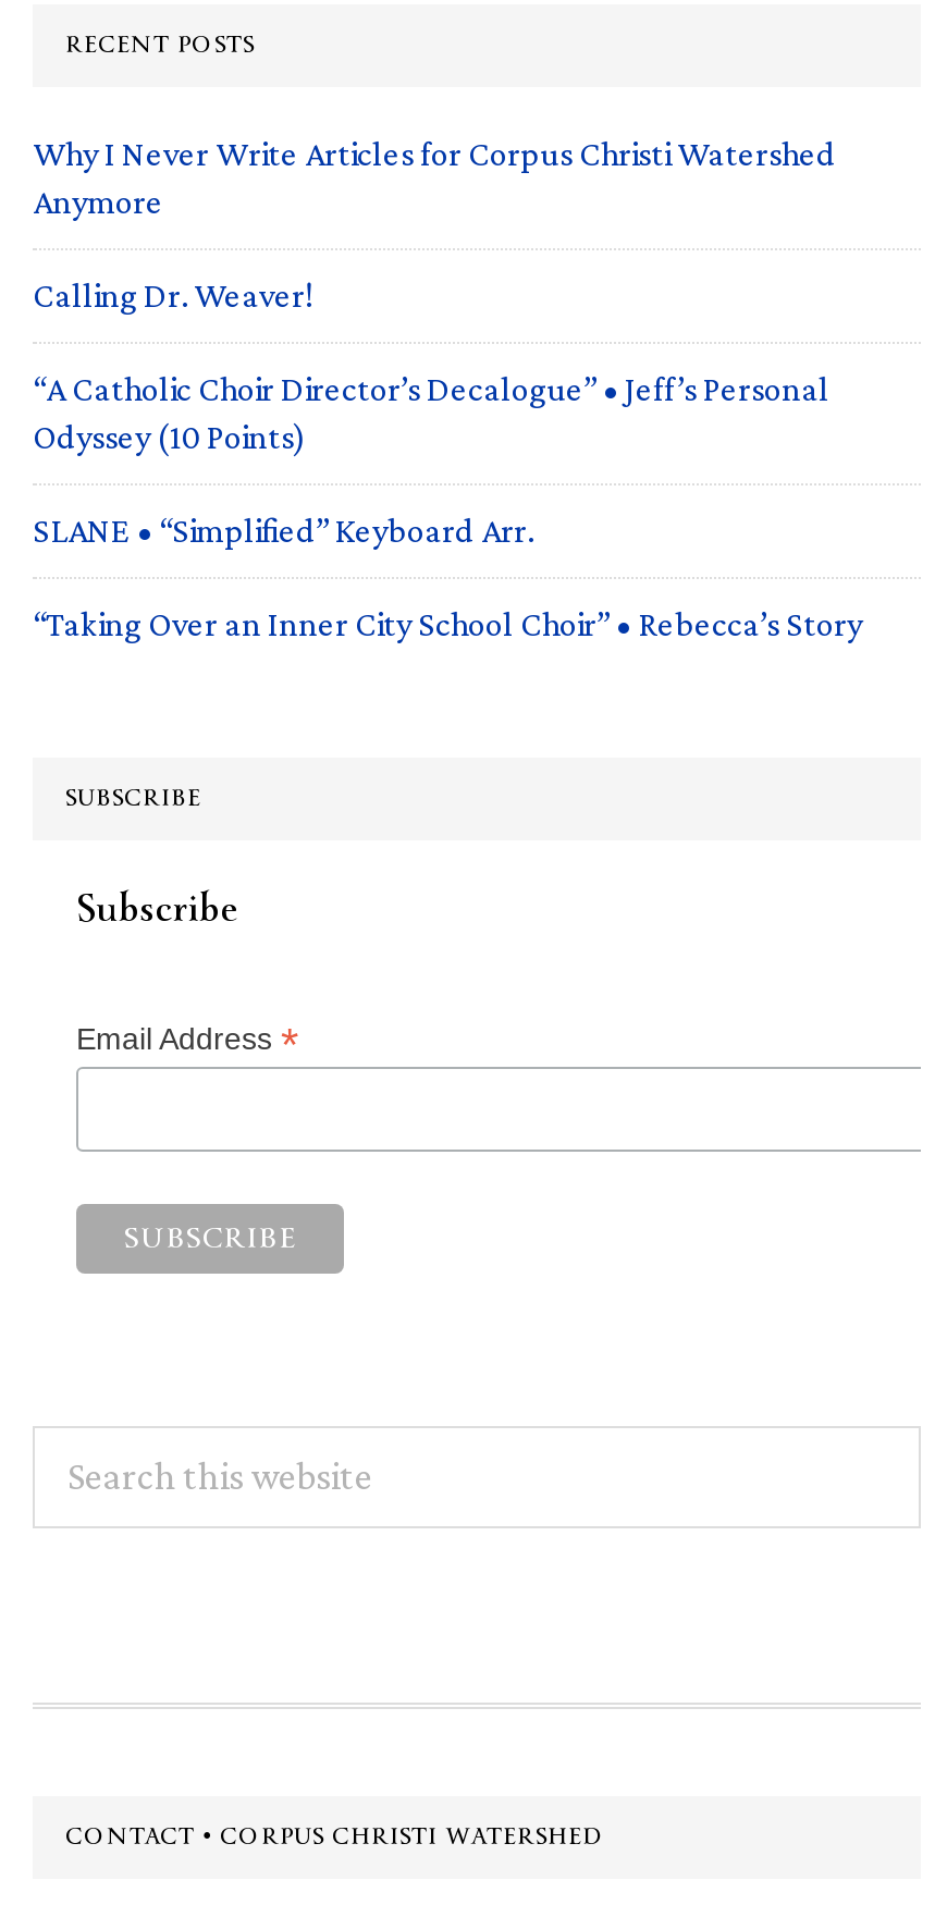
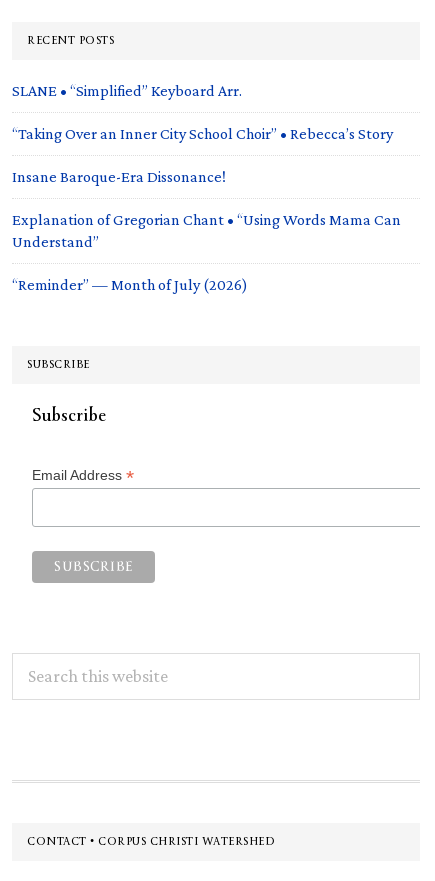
- Why I Never Write Articles for Corpus Christi Watershed
- Anymore
- Calling Dr. Weaver!
- “A Catholic Choir Director’s Decalogue” • Jeff’s Personal
- Odyssey (10 Points)

moved up: SLANE • “Simplified” Keyboard Arr. | “Taking Over an Inner City School Choir” • Rebecca’s Story

+ Insane Baroque-Era Dissonance!
+ Explanation of Gregorian Chant • “Using Words Mama Can
+ Understand”
+ “Reminder” — Month of July (2026)
